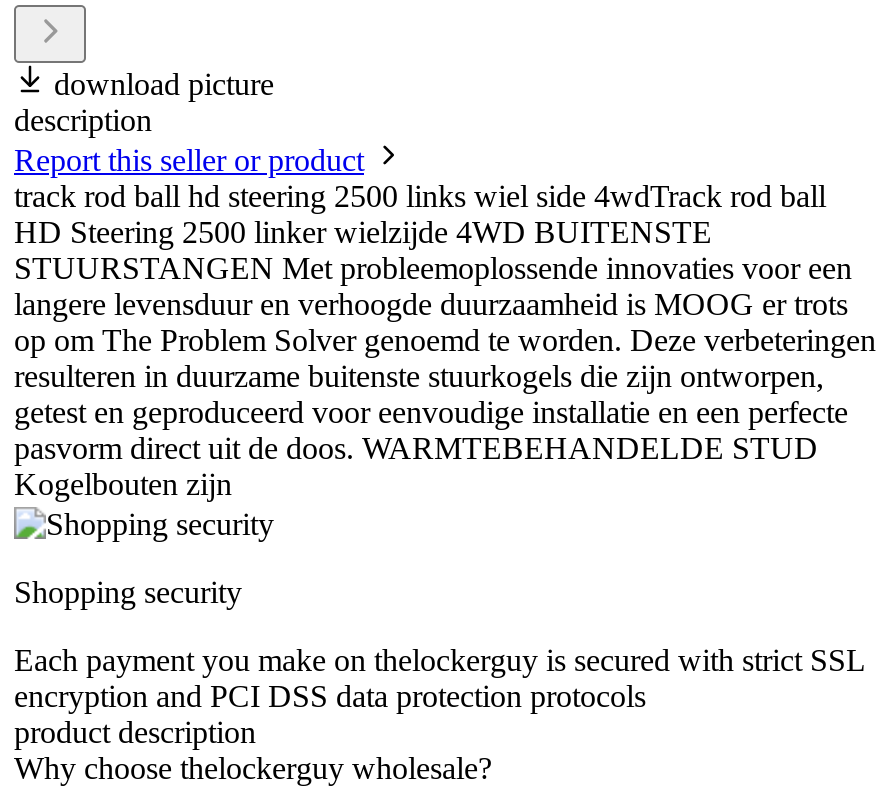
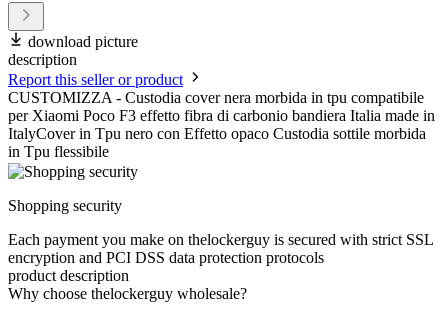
- track rod ball hd steering 2500 links wiel side 4wdTrack rod ball
- HD Steering 2500 linker wielzijde 4WD BUITENSTE
- STUURSTANGEN Met probleemoplossende innovaties voor een
- langere levensduur en verhoogde duurzaamheid is MOOG er trots
- op om The Problem Solver genoemd te worden. Deze verbeteringen
- resulteren in duurzame buitenste stuurkogels die zijn ontworpen,
- getest en geproduceerd voor eenvoudige installatie en een perfecte
- pasvorm direct uit de doos. WARMTEBEHANDELDE STUD
- Kogelbouten zijn
+ CUSTOMIZZA - Custodia cover nera morbida in tpu compatibile
+ per Xiaomi Poco F3 effetto fibra di carbonio bandiera Italia made in
+ ItalyCover in Tpu nero con Effetto opaco Custodia sottile morbida
+ in Tpu flessibile
